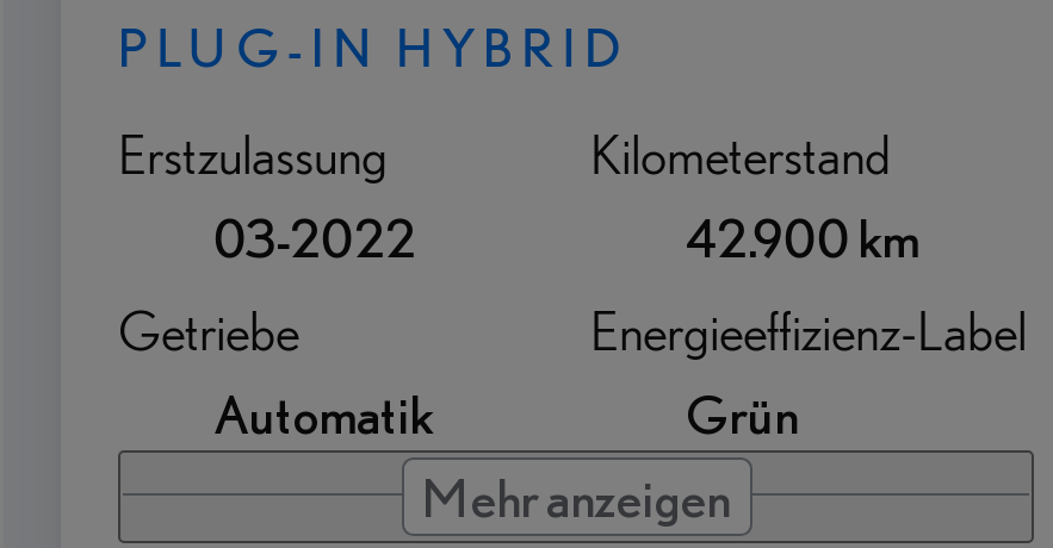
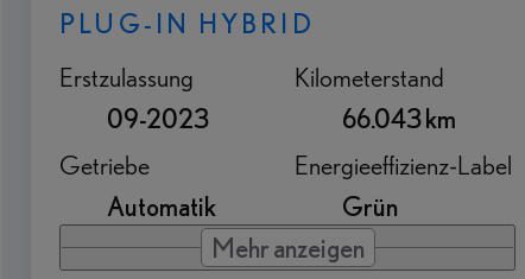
- 03-2022
+ 09-2023

- 42.900 km
+ 66.043 km
